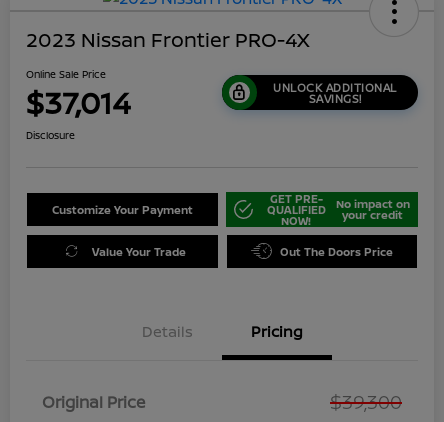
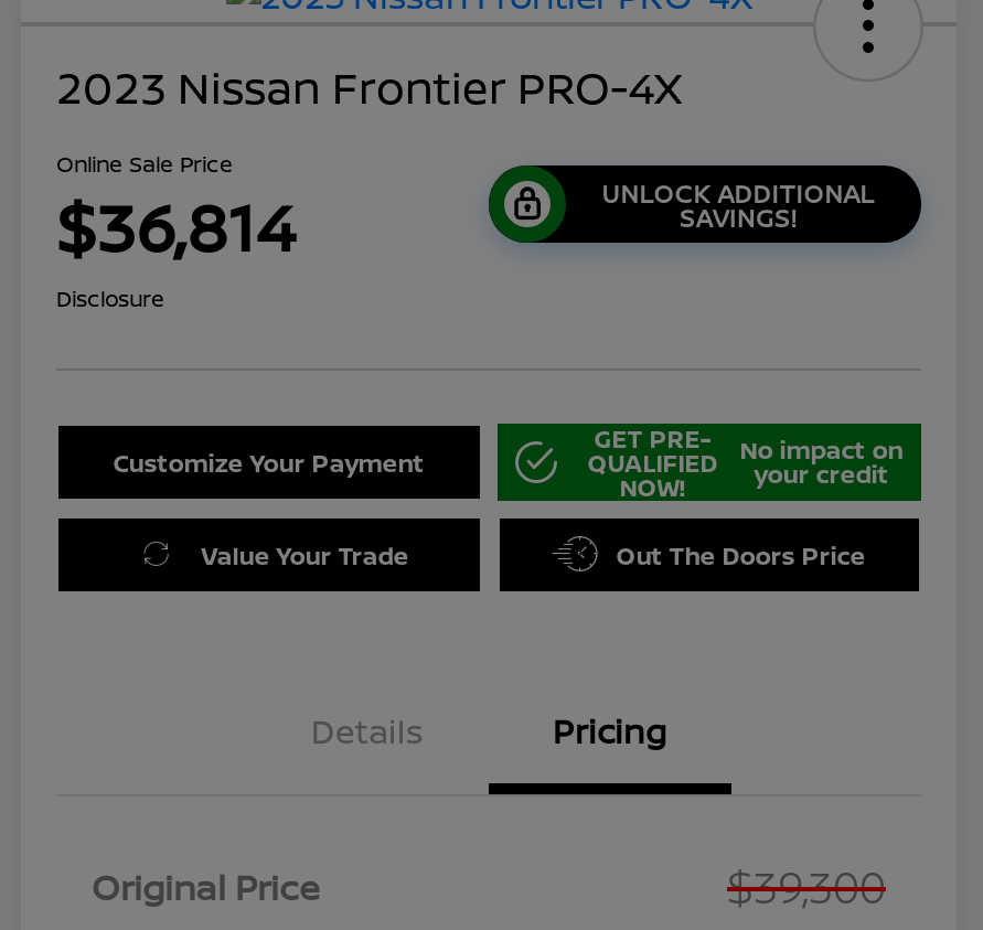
- $37,014
+ $36,814
